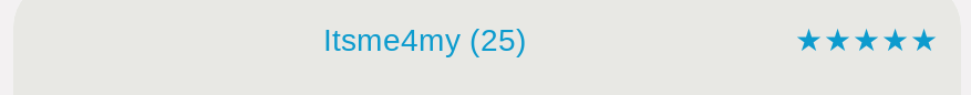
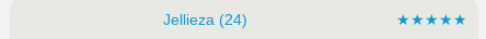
- Itsme4my (25)
+ Jellieza (24)
